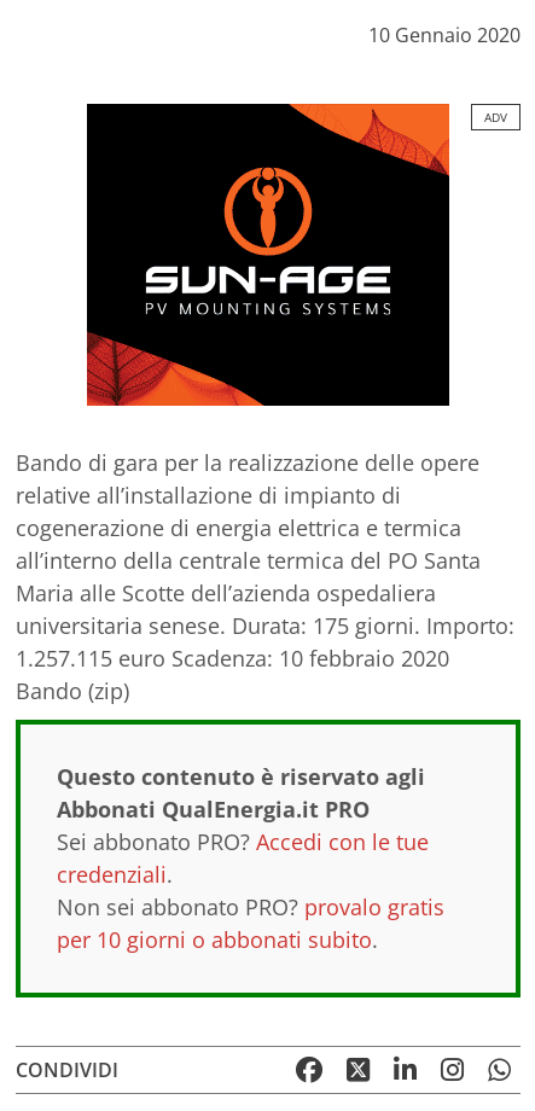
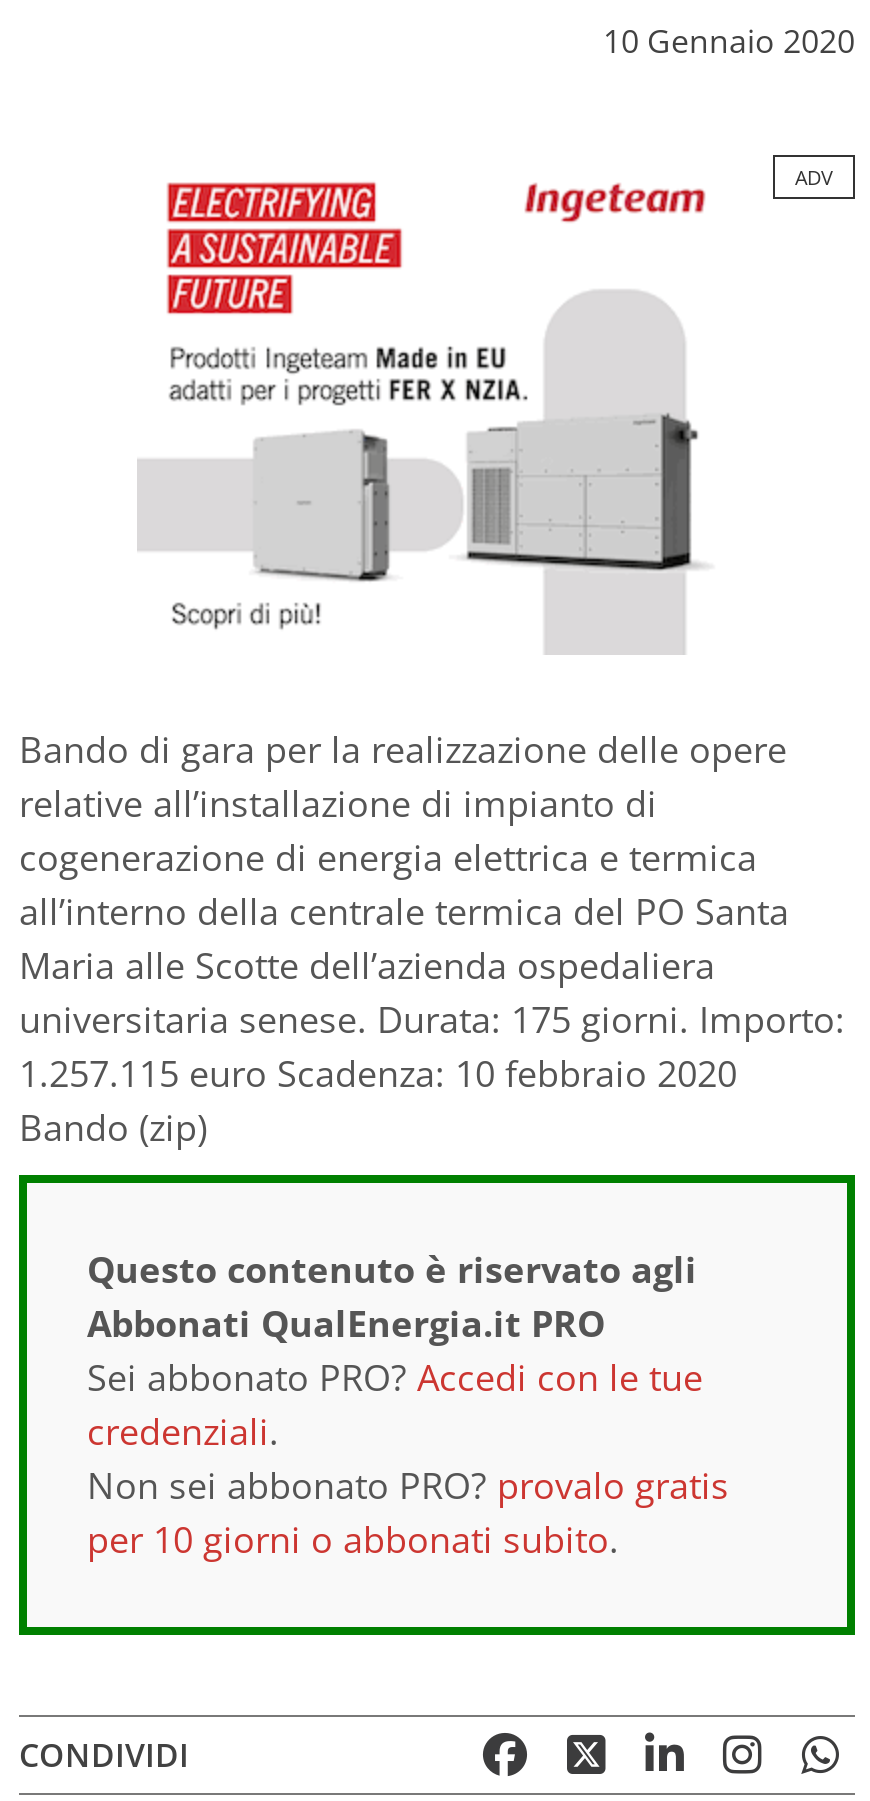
- [image]
+ [image]
